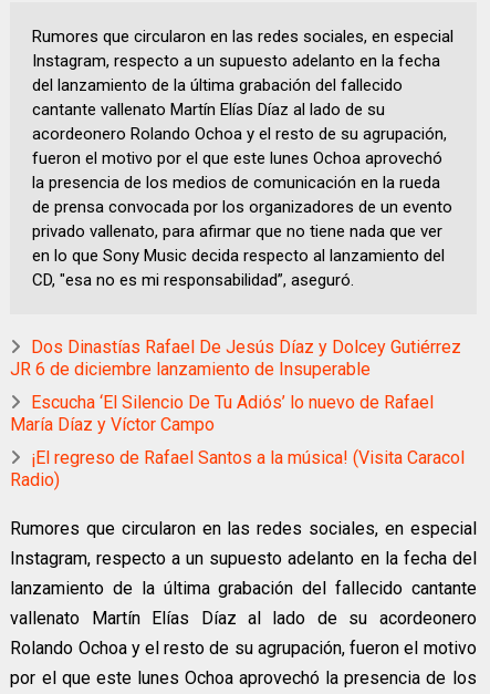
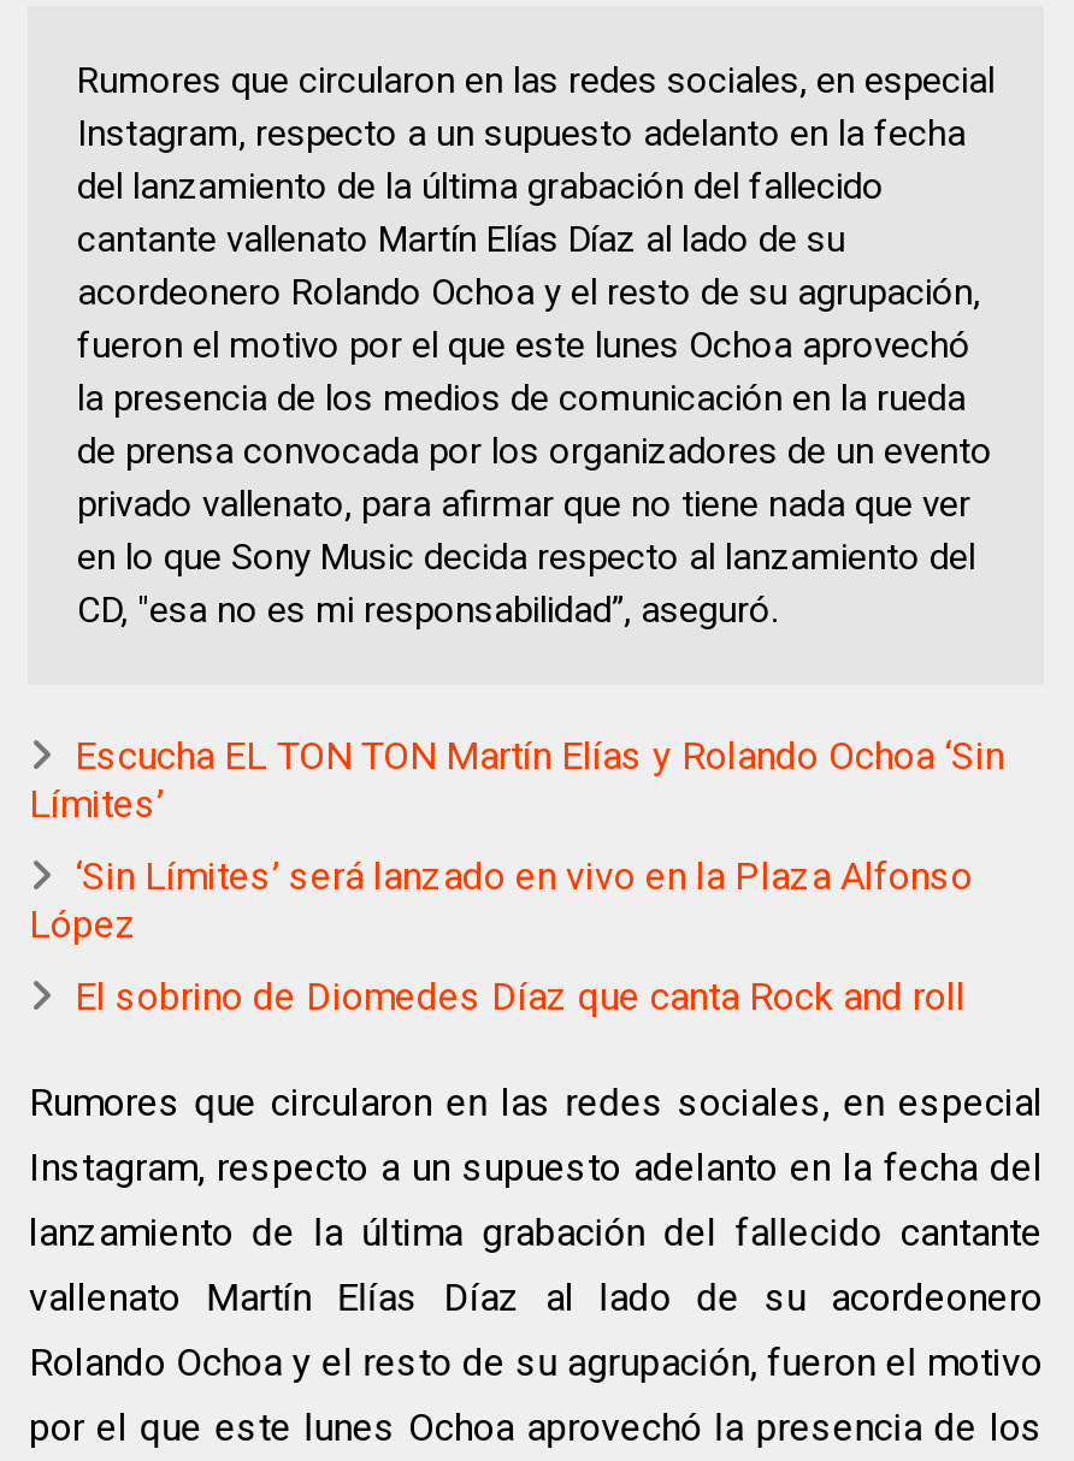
- Dos Dinastías Rafael De Jesús Díaz y Dolcey Gutiérrez
- JR 6 de diciembre lanzamiento de Insuperable
+ Escucha EL TON TON Martín Elías y Rolando Ochoa ‘Sin
+ Límites’

- Escucha ‘El Silencio De Tu Adiós’ lo nuevo de Rafael
- María Díaz y Víctor Campo
+ ‘Sin Límites’ será lanzado en vivo en la Plaza Alfonso
+ López

- ¡El regreso de Rafael Santos a la música! (Visita Caracol
- Radio)
+ El sobrino de Diomedes Díaz que canta Rock and roll
